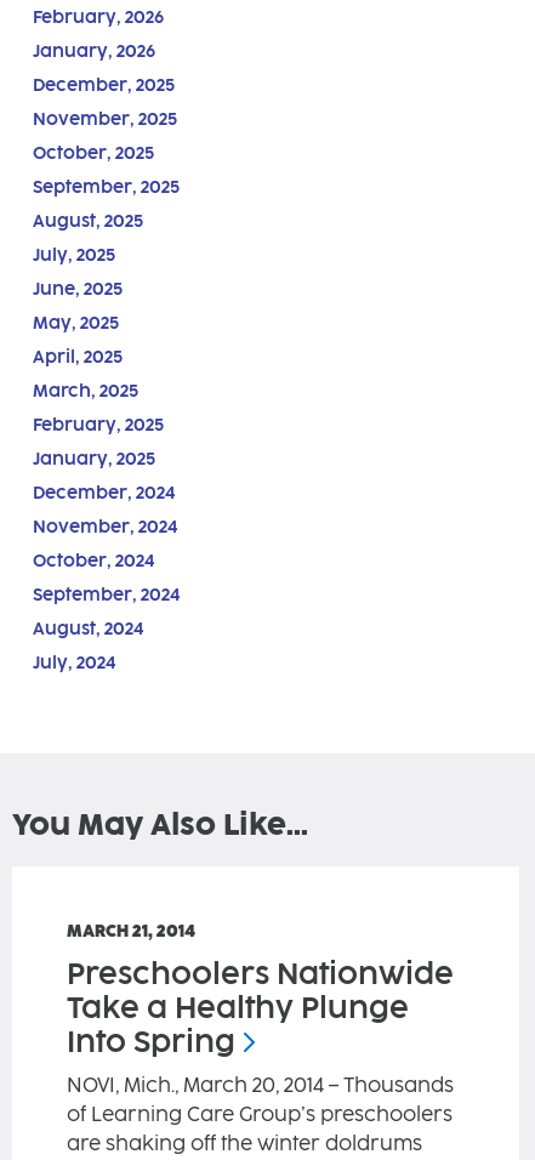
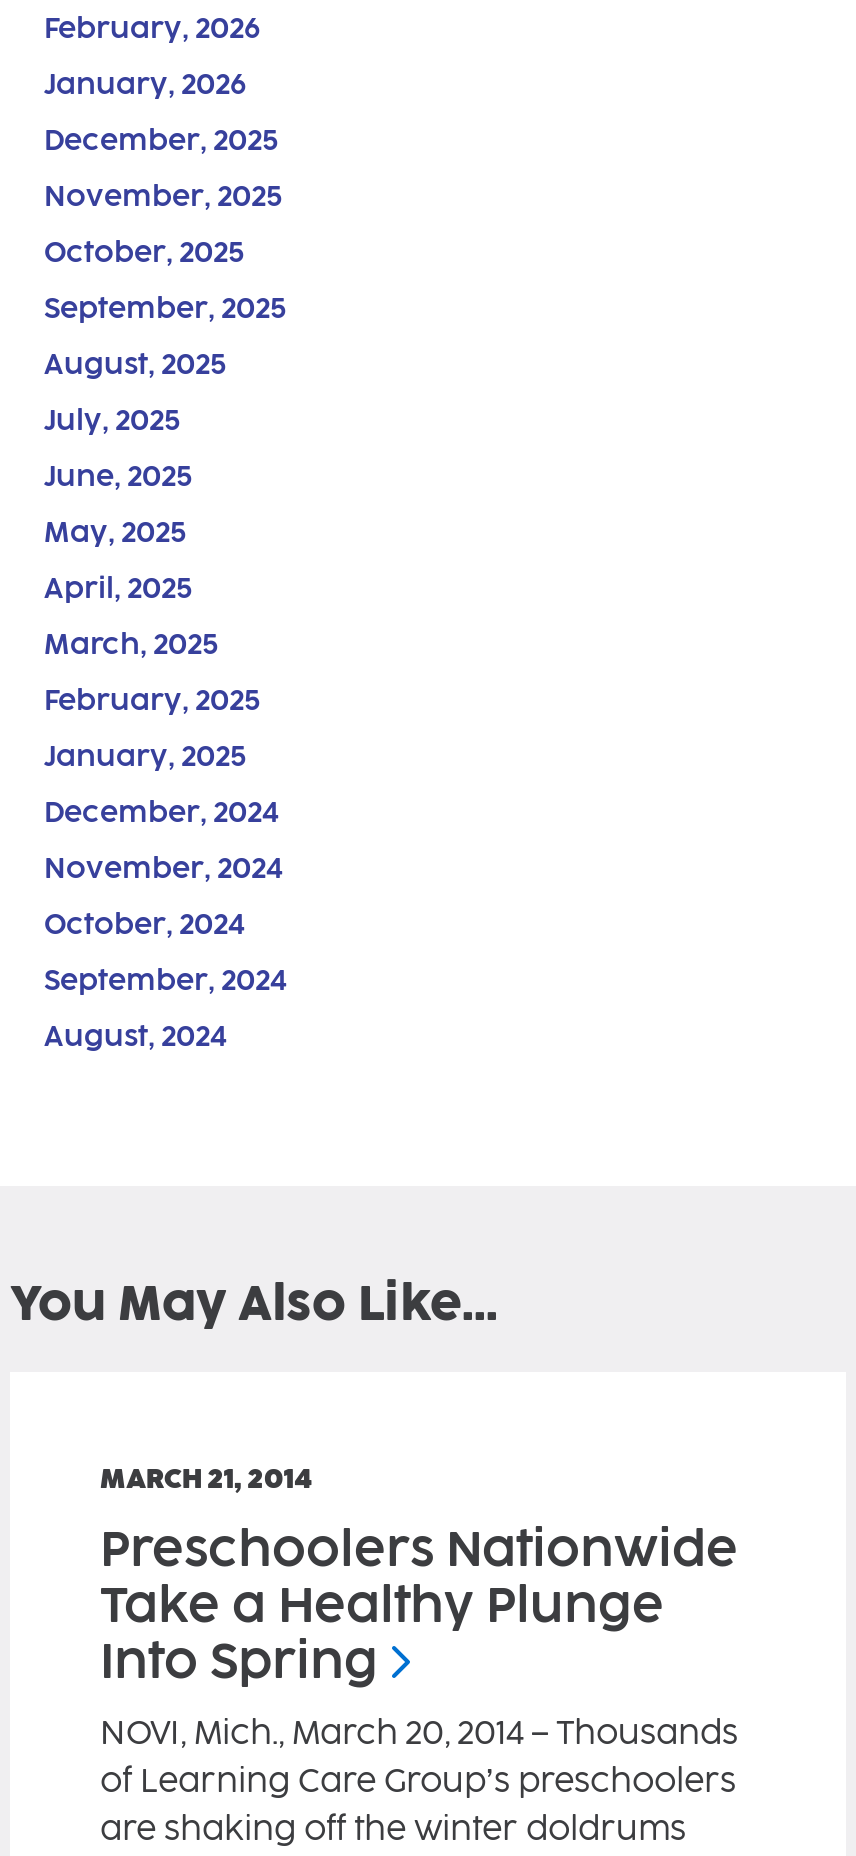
- July, 2024
